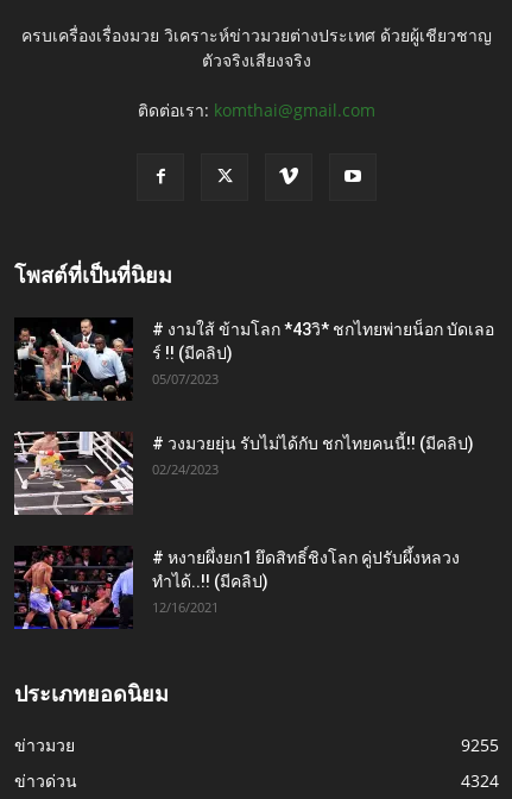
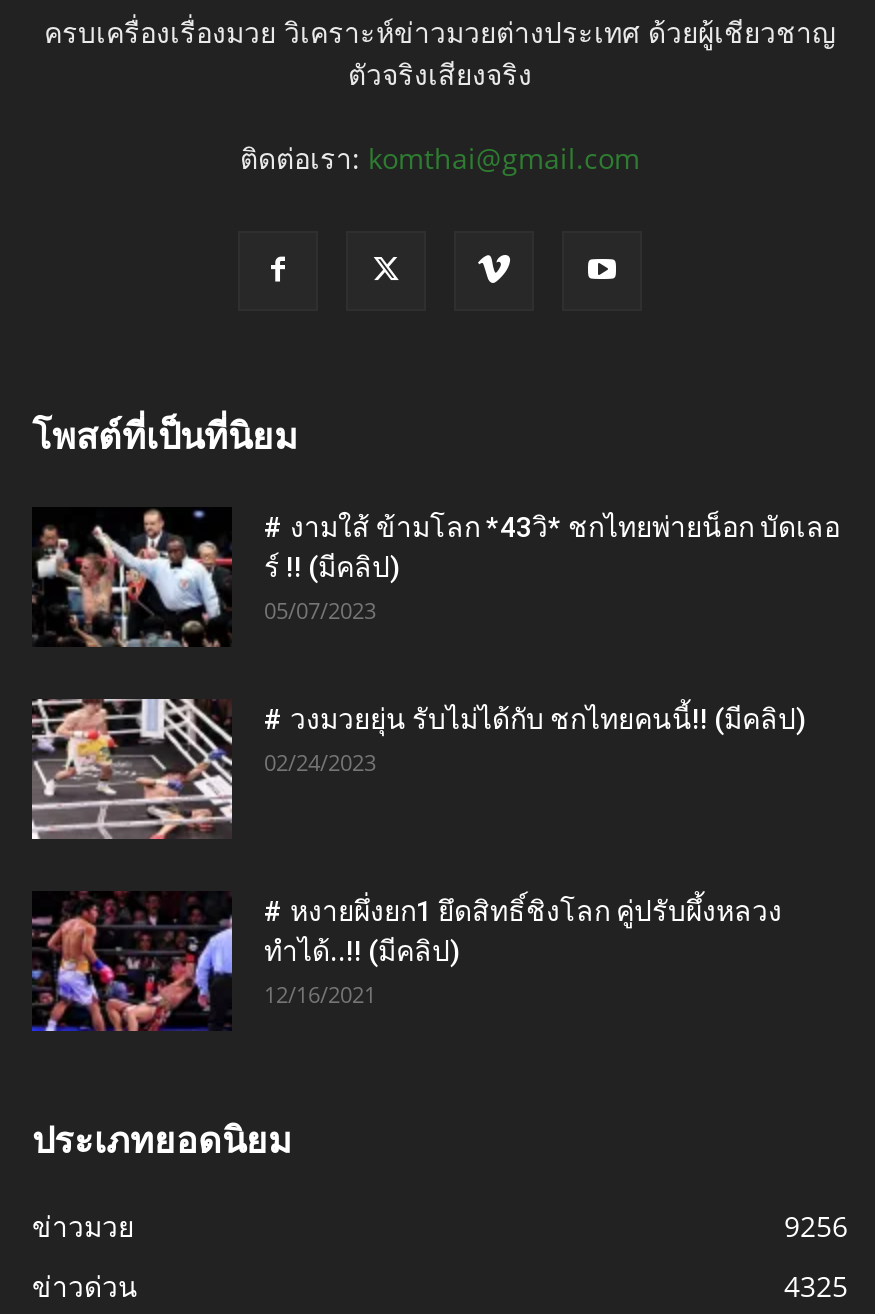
- 9255
+ 9256

- 4324
+ 4325
